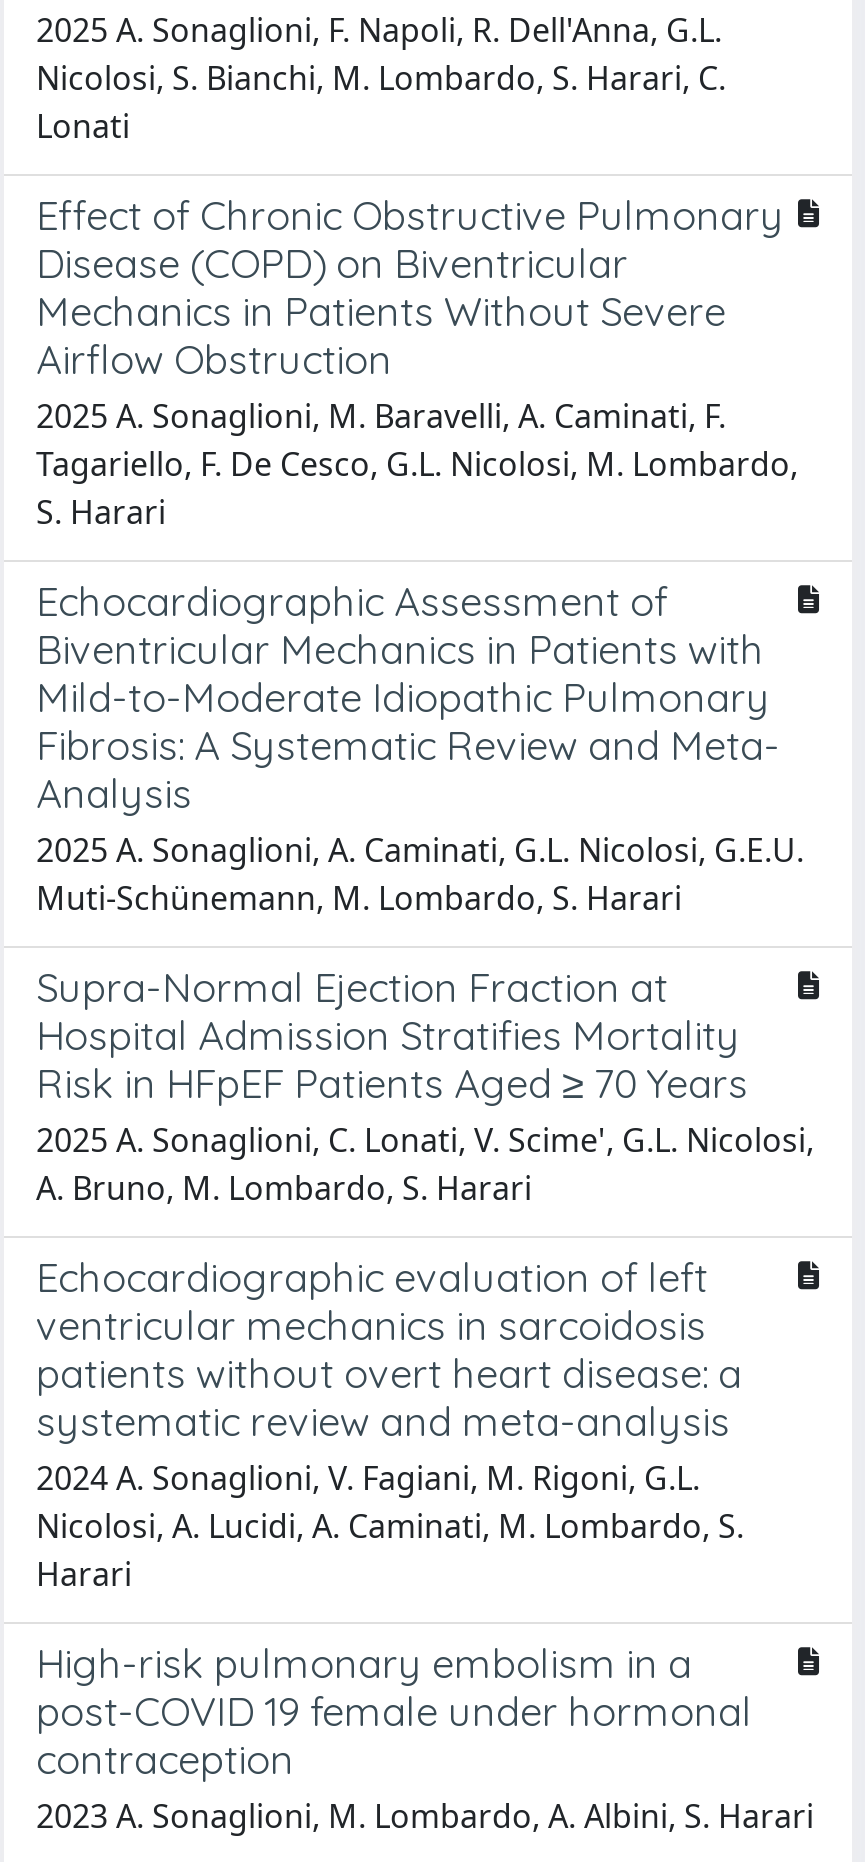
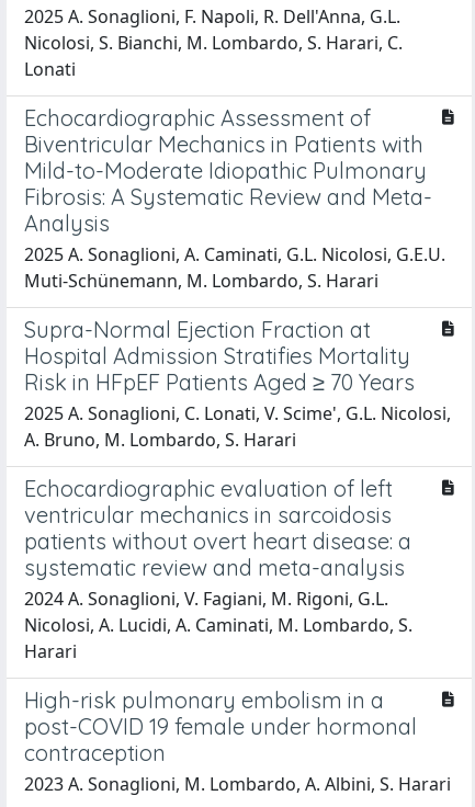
- Effect of Chronic Obstructive Pulmonary
- Disease (COPD) on Biventricular
- Mechanics in Patients Without Severe
- Airflow Obstruction
- 2025 A. Sonaglioni, M. Baravelli, A. Caminati, F.
- Tagariello, F. De Cesco, G.L. Nicolosi, M. Lombardo,
- S. Harari
